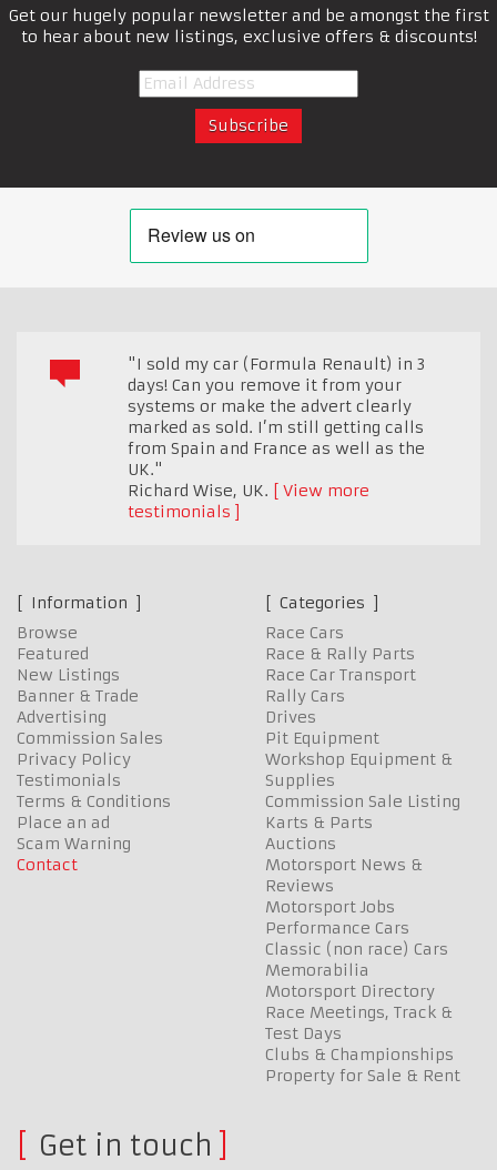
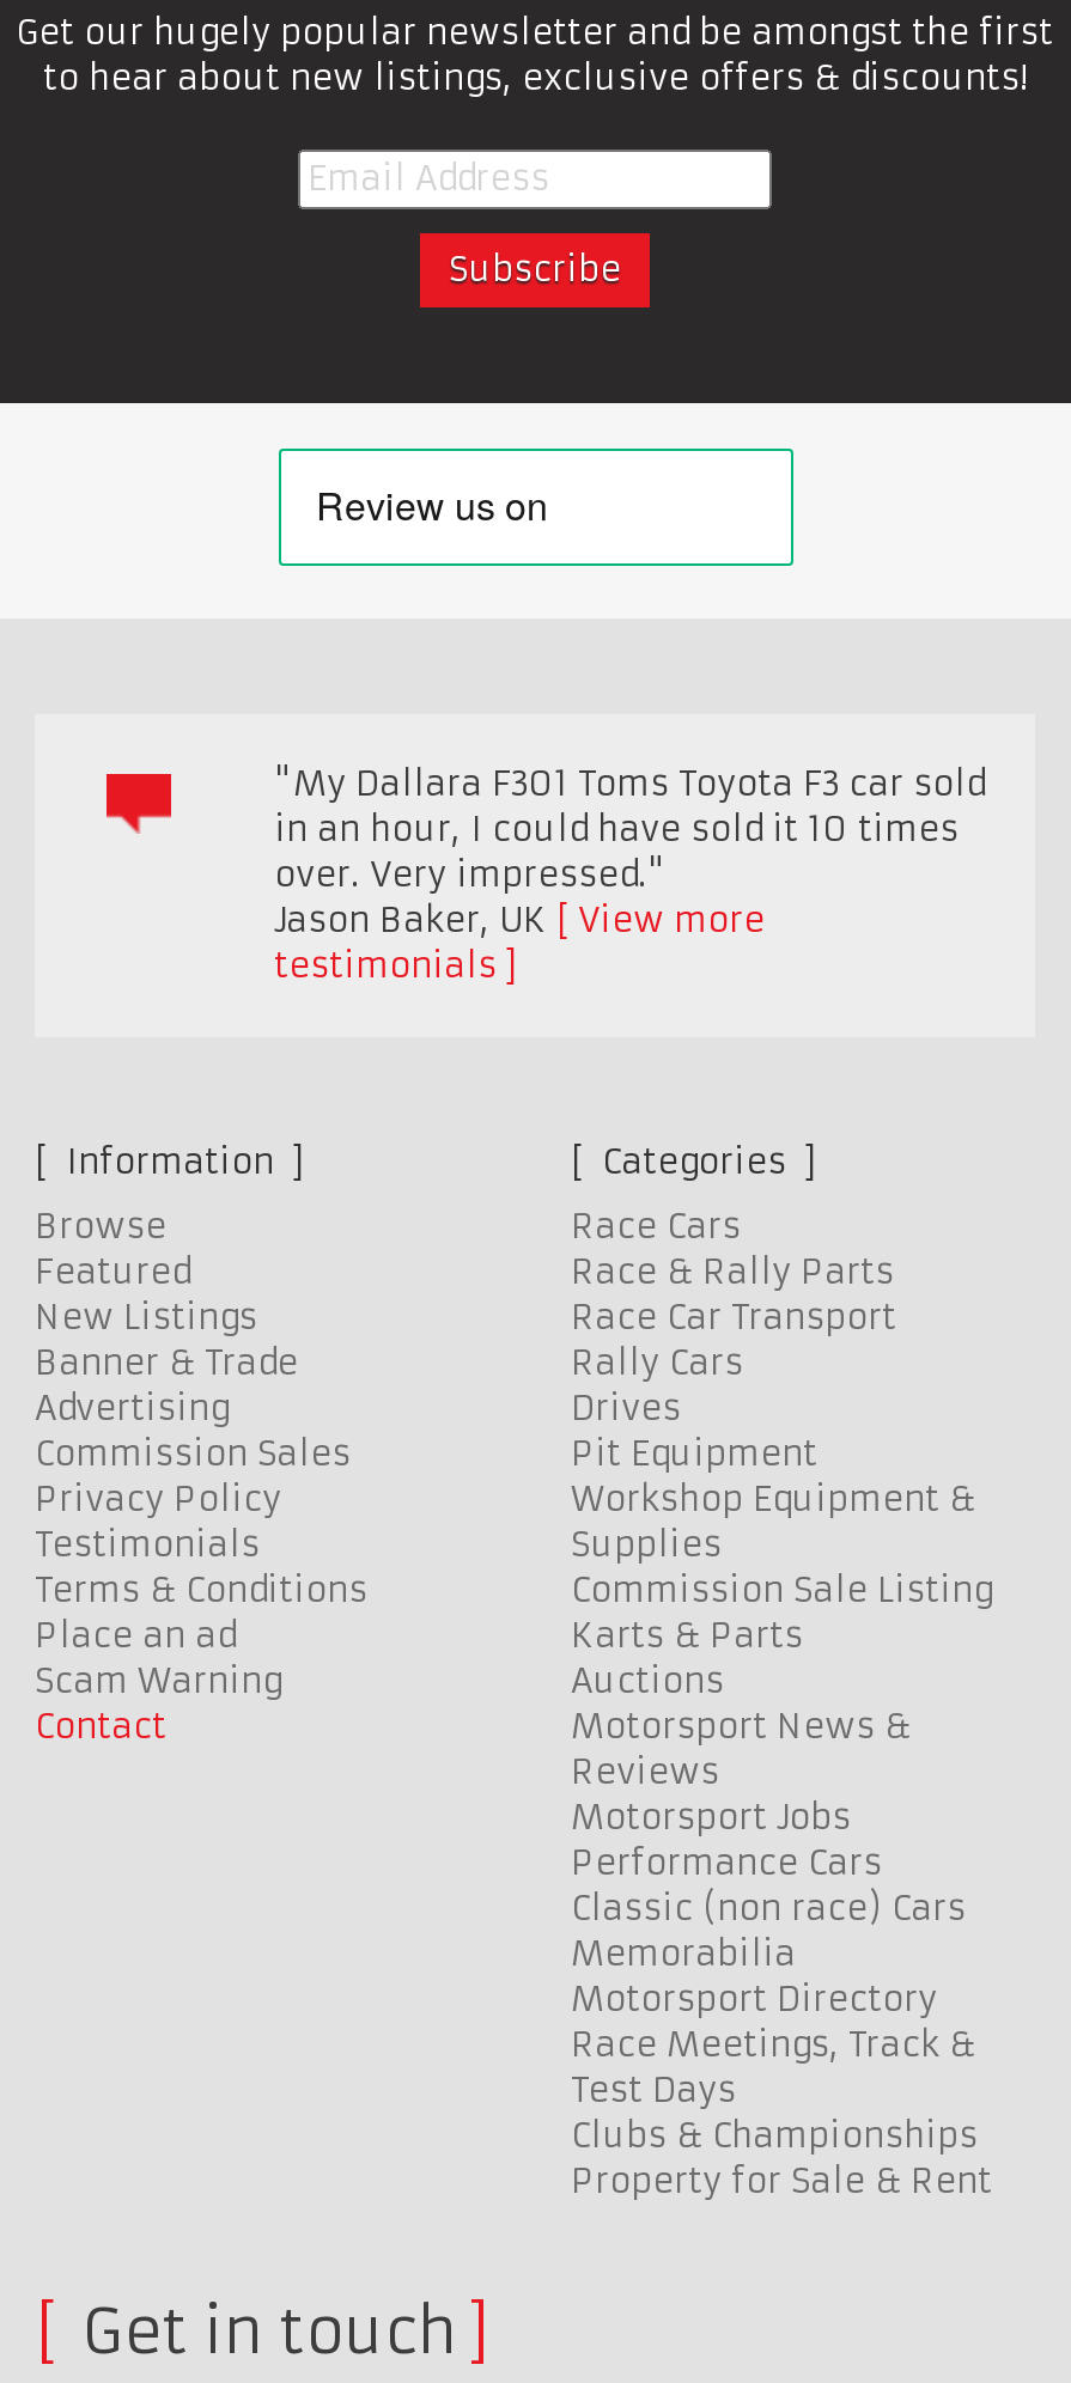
- "I sold my car (Formula Renault) in 3
- days! Can you remove it from your
- systems or make the advert clearly
- marked as sold. I’m still getting calls
- from Spain and France as well as the
- UK."
- Richard Wise, UK. View more
+ "My Dallara F301 Toms Toyota F3 car sold
+ in an hour, I could have sold it 10 times
+ over. Very impressed."
+ Jason Baker, UK View more
